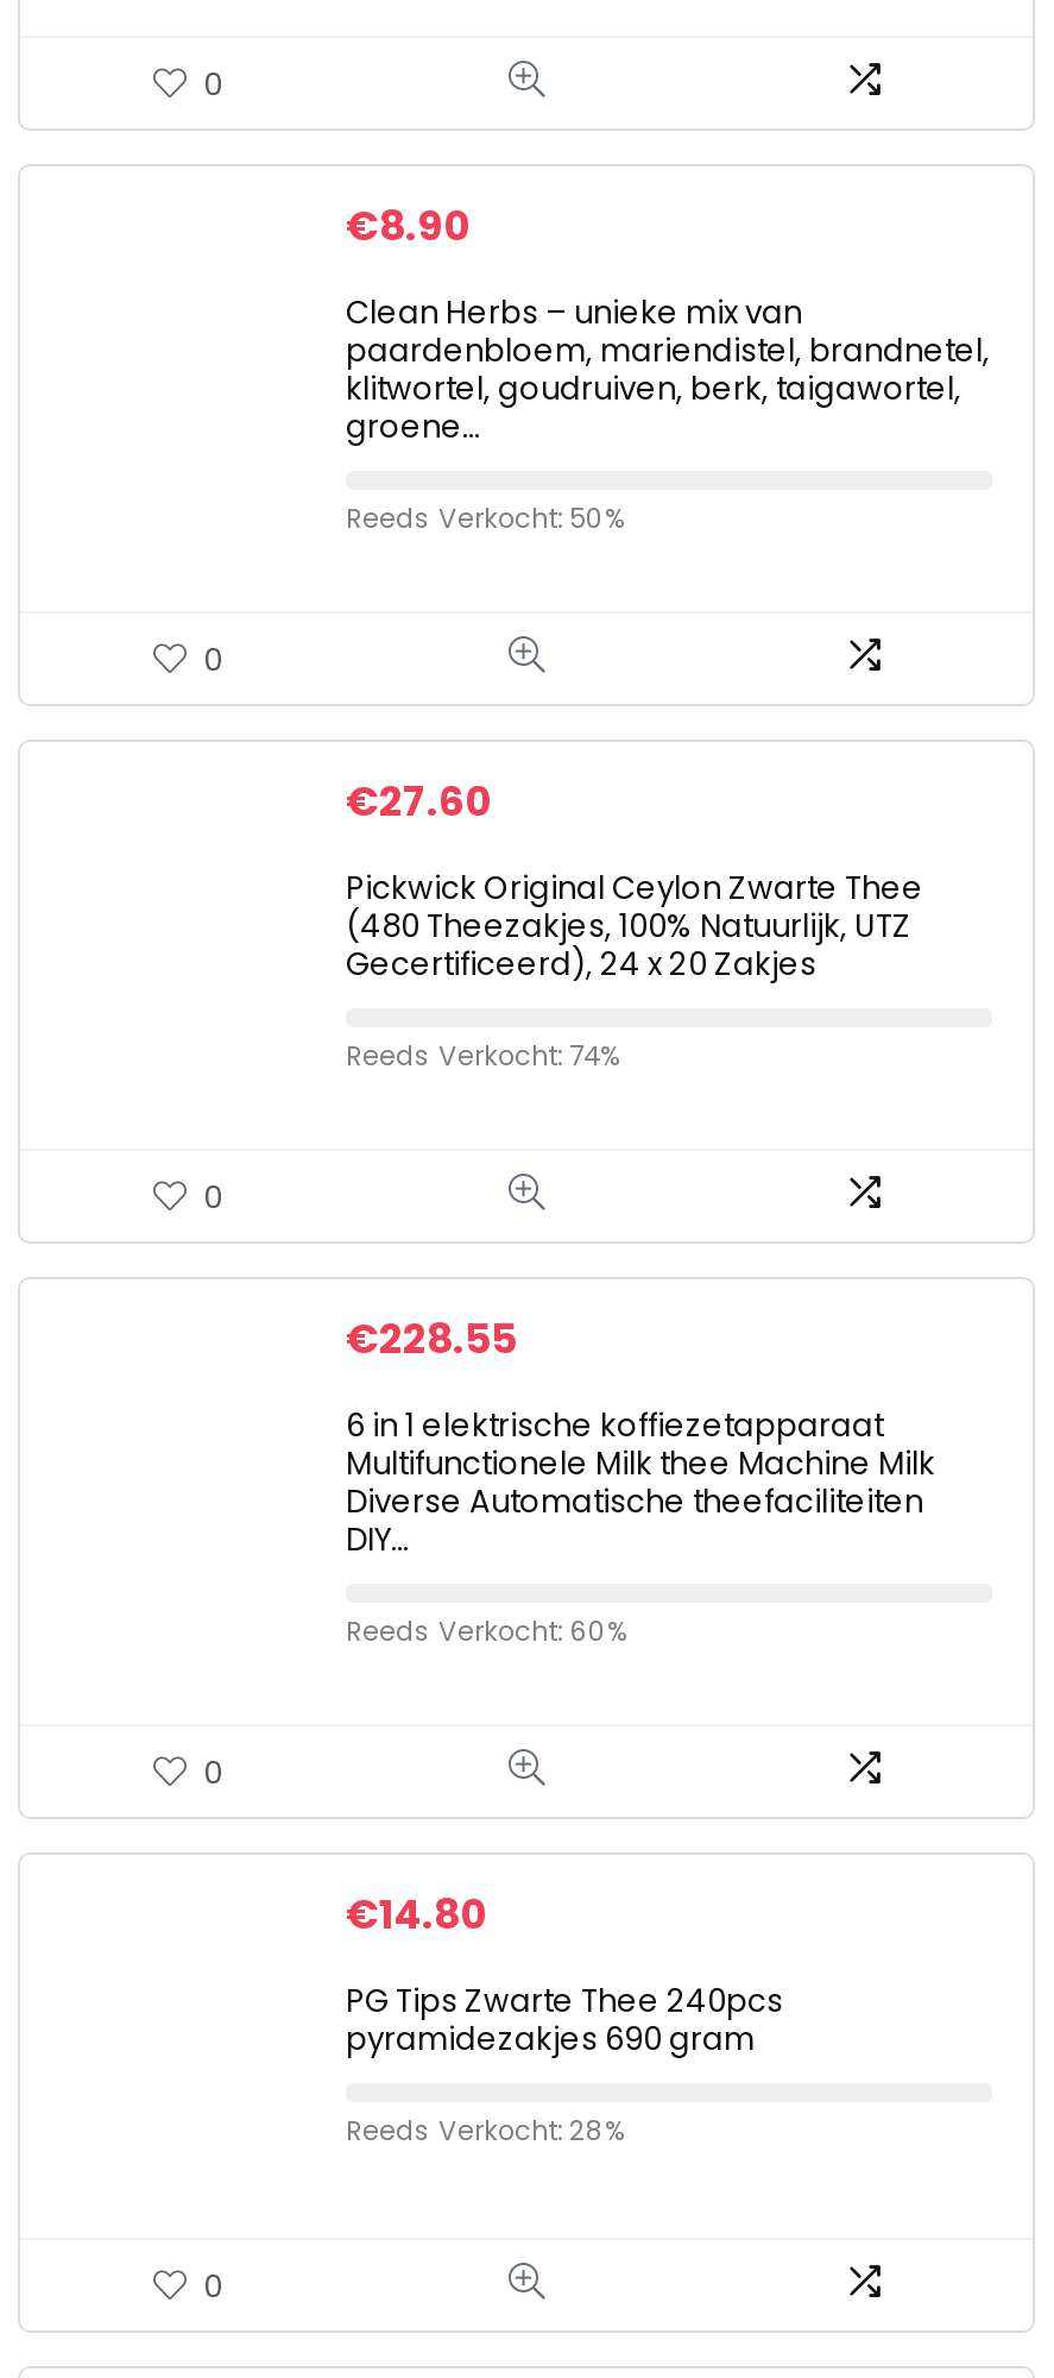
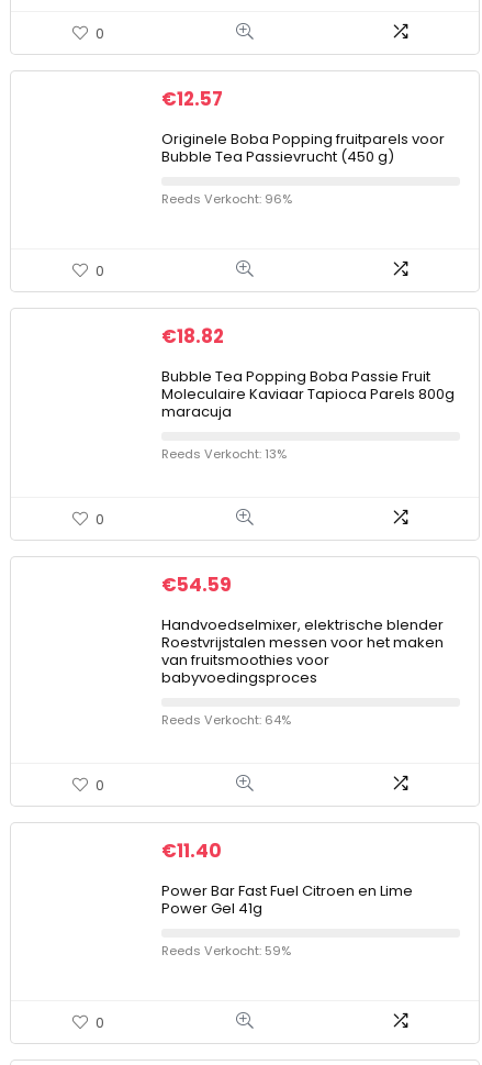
- €8.90
+ €12.57

- Clean Herbs – unieke mix van
- paardenbloem, mariendistel, brandnetel,
- klitwortel, goudruiven, berk, taigawortel,
- groene…
+ Originele Boba Popping fruitparels voor
+ Bubble Tea Passievrucht (450 g)

- Reeds Verkocht: 50%
+ Reeds Verkocht: 96%

- €27.60
+ €18.82

- Pickwick Original Ceylon Zwarte Thee
- (480 Theezakjes, 100% Natuurlijk, UTZ
- Gecertificeerd), 24 x 20 Zakjes
+ Bubble Tea Popping Boba Passie Fruit
+ Moleculaire Kaviaar Tapioca Parels 800g
+ maracuja

- Reeds Verkocht: 74%
+ Reeds Verkocht: 13%

- €228.55
+ €54.59

- 6 in 1 elektrische koffiezetapparaat
- Multifunctionele Milk thee Machine Milk
- Diverse Automatische theefaciliteiten
- DIY…
+ Handvoedselmixer, elektrische blender
+ Roestvrijstalen messen voor het maken
+ van fruitsmoothies voor
+ babyvoedingsproces

- Reeds Verkocht: 60%
+ Reeds Verkocht: 64%

- €14.80
+ €11.40

- PG Tips Zwarte Thee 240pcs
- pyramidezakjes 690 gram
+ Power Bar Fast Fuel Citroen en Lime
+ Power Gel 41g

- Reeds Verkocht: 28%
+ Reeds Verkocht: 59%
